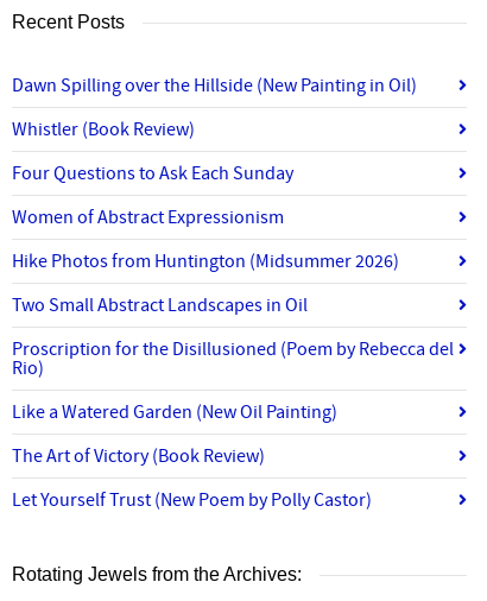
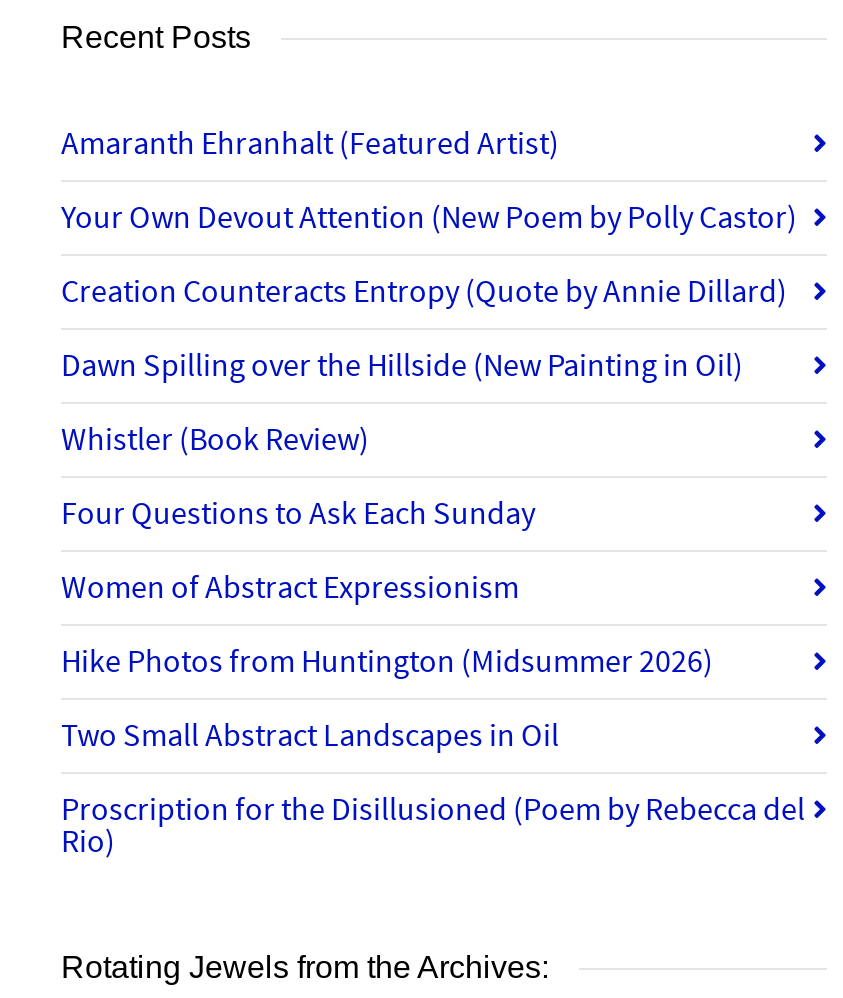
+ Amaranth Ehranhalt (Featured Artist)
+ Your Own Devout Attention (New Poem by Polly Castor)
+ Creation Counteracts Entropy (Quote by Annie Dillard)

moved down: Dawn Spilling over the Hillside (New Painting in Oil) | Whistler (Book Review) | Four Questions to Ask Each Sunday | Women of Abstract Expressionism | Hike Photos from Huntington (Midsummer 2026) | Two Small Abstract Landscapes in Oil | Proscription for the Disillusioned (Poem by Rebecca del | Rio)

- Like a Watered Garden (New Oil Painting)
- The Art of Victory (Book Review)
- Let Yourself Trust (New Poem by Polly Castor)
